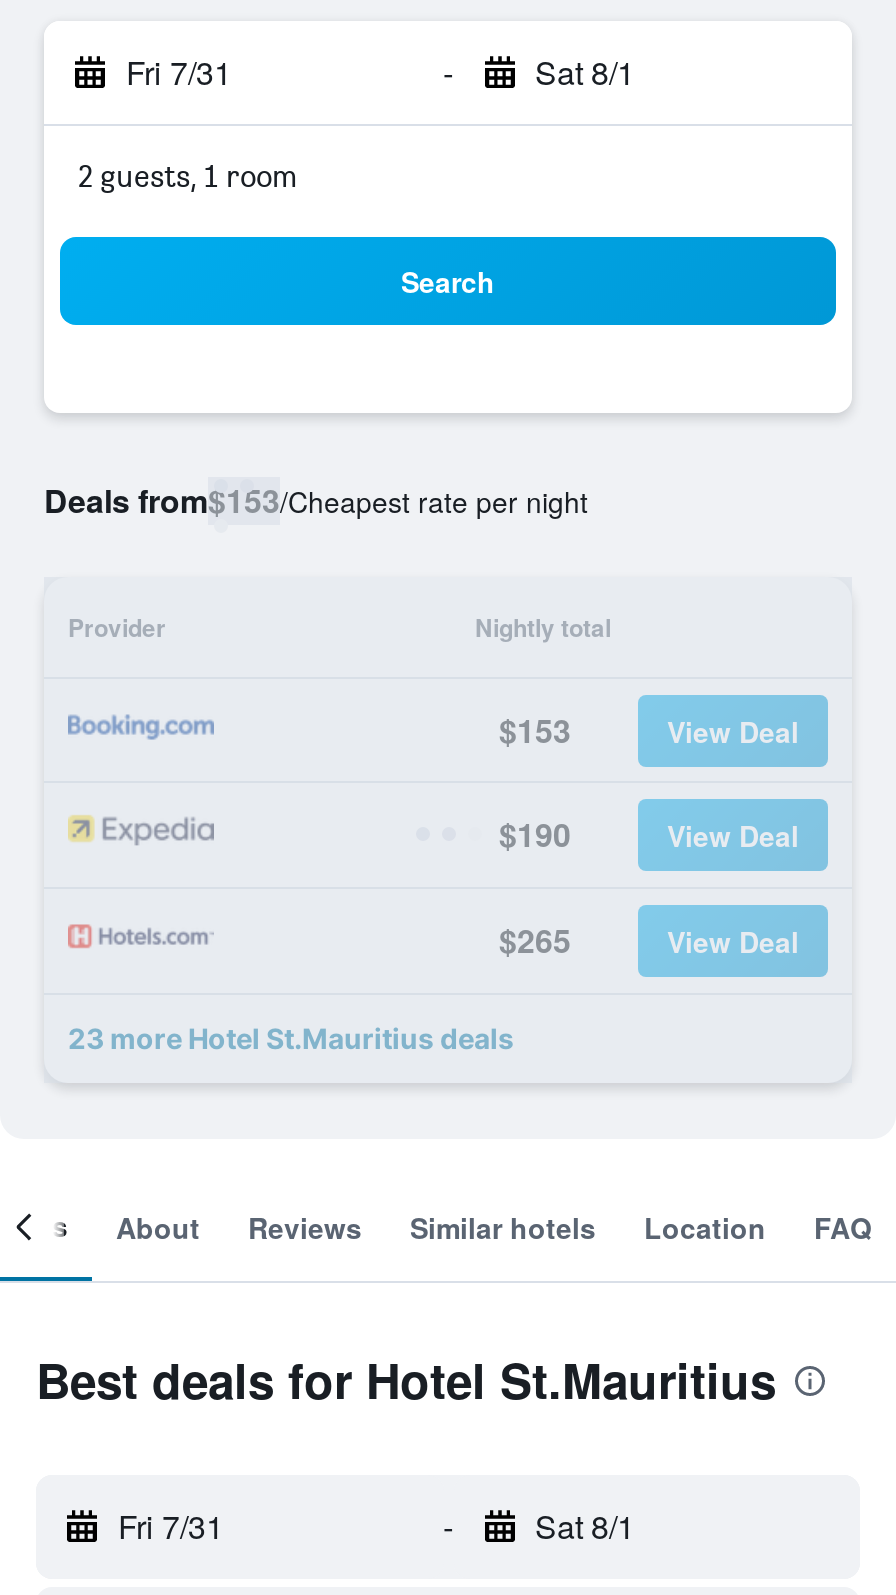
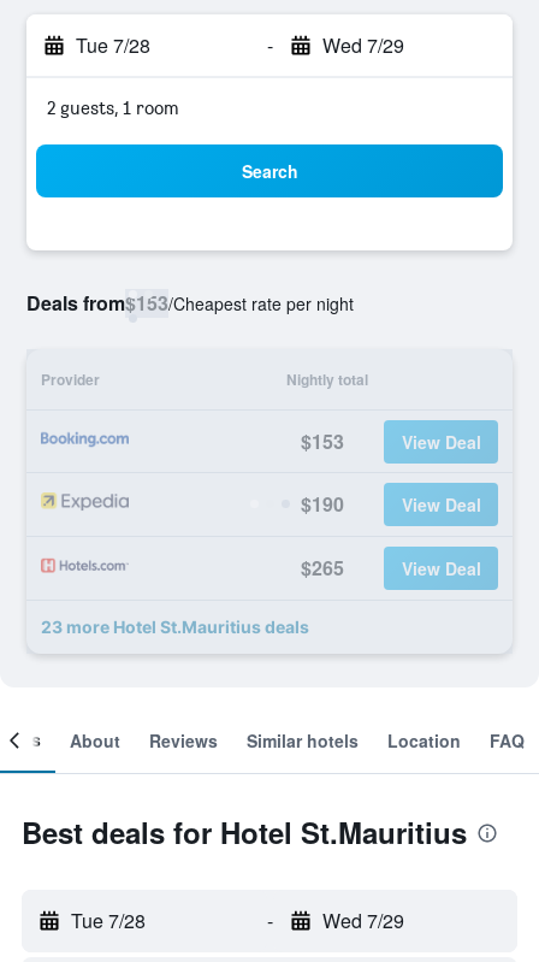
- Fri 7/31
+ Tue 7/28

- Sat 8/1
+ Wed 7/29

- Fri 7/31
+ Tue 7/28

- Sat 8/1
+ Wed 7/29
